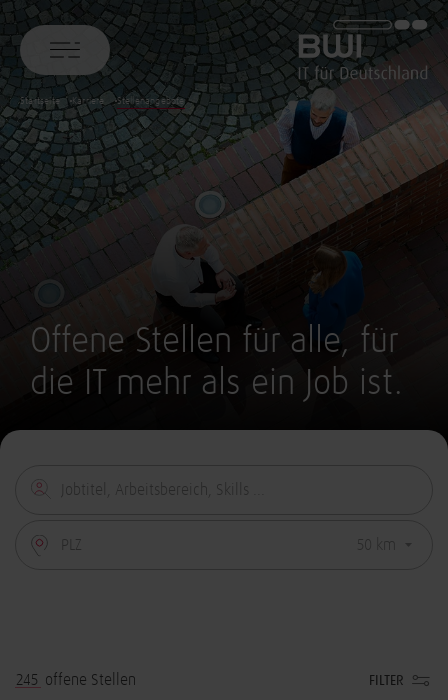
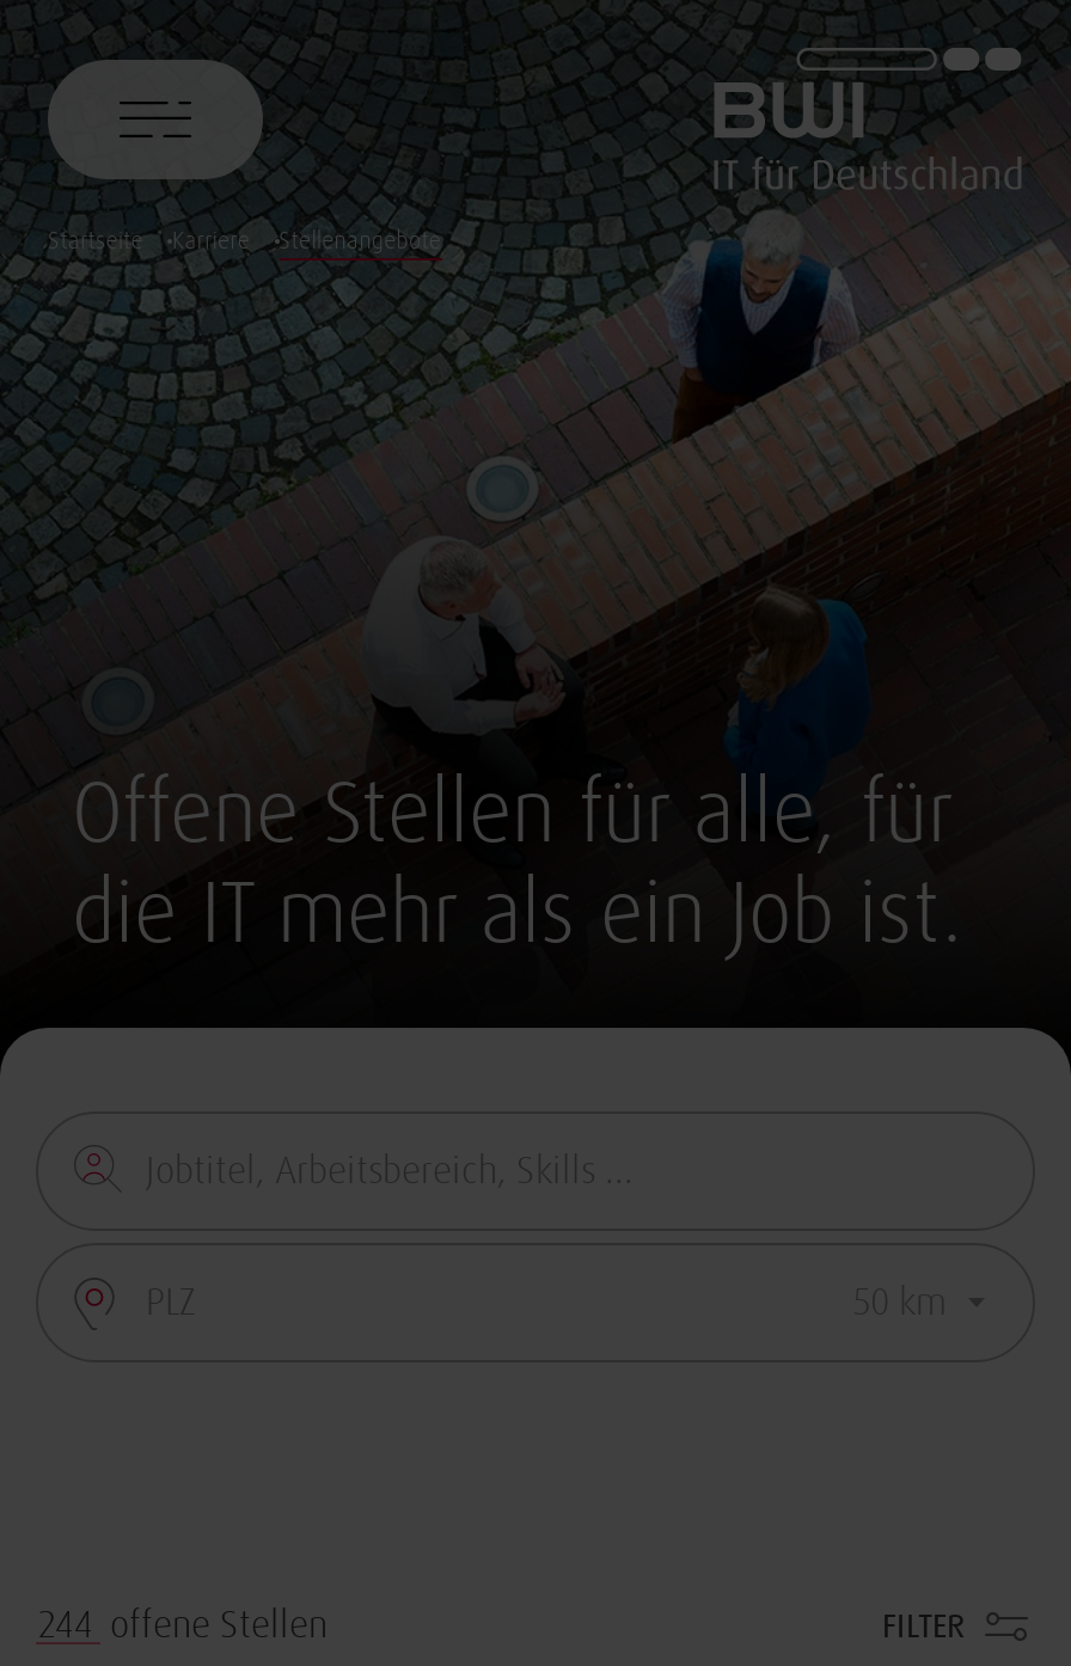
- 245 offene Stellen
+ 244 offene Stellen
